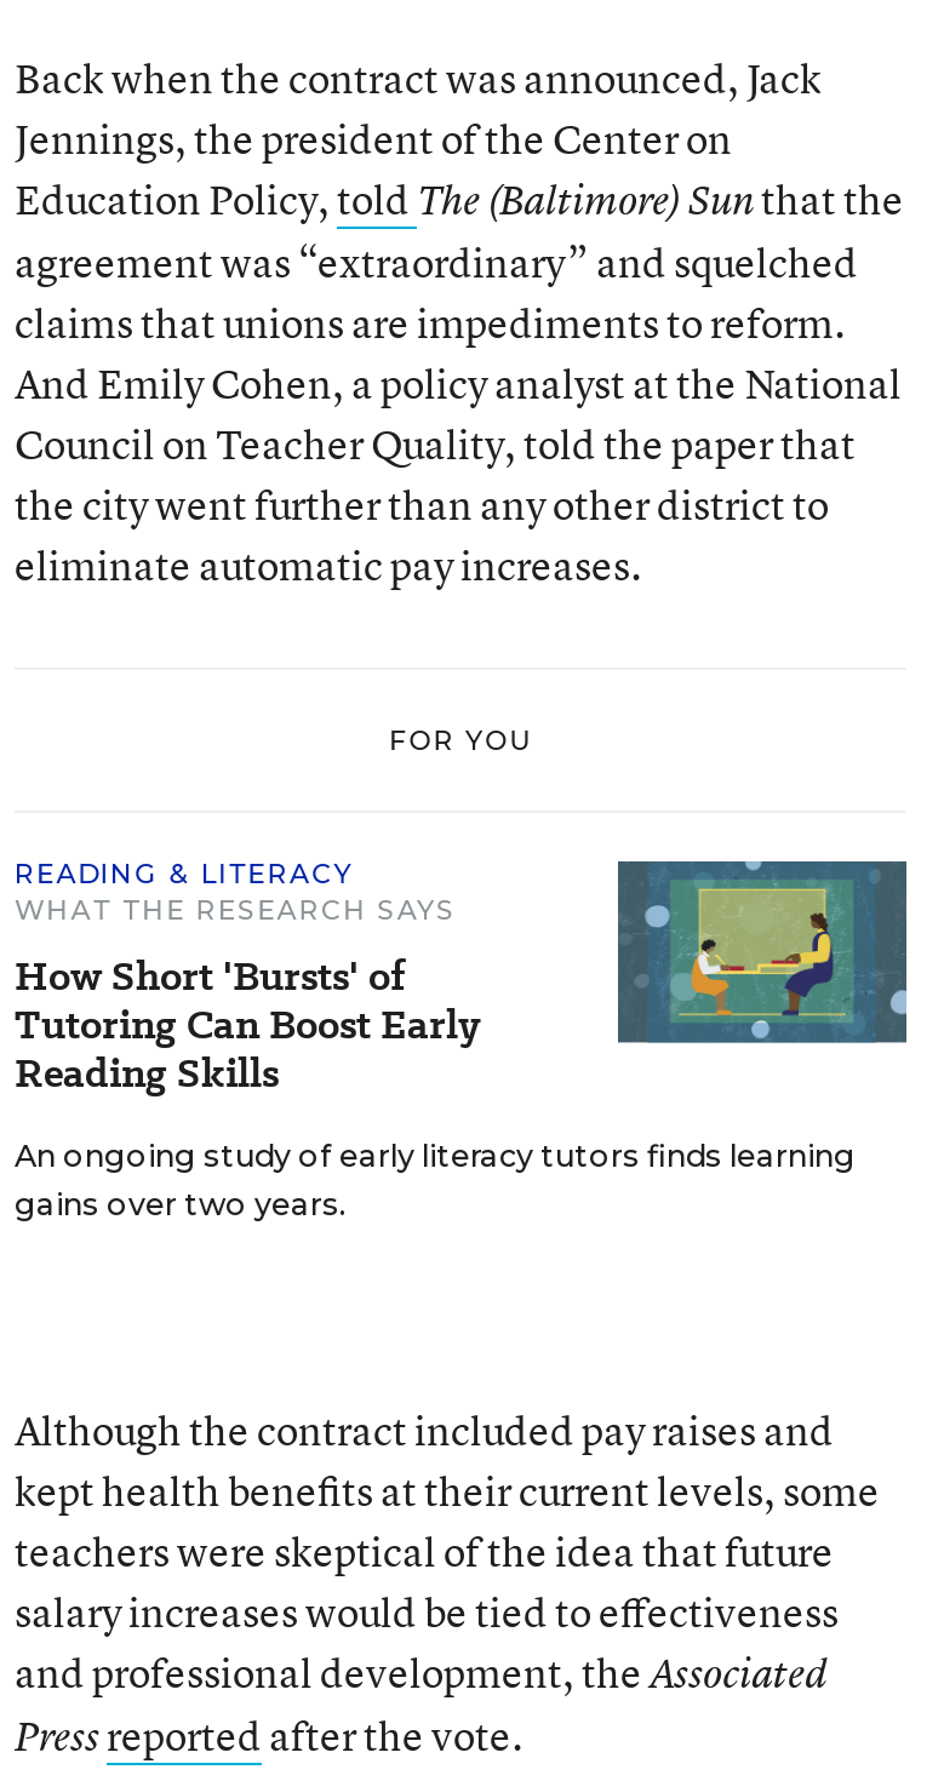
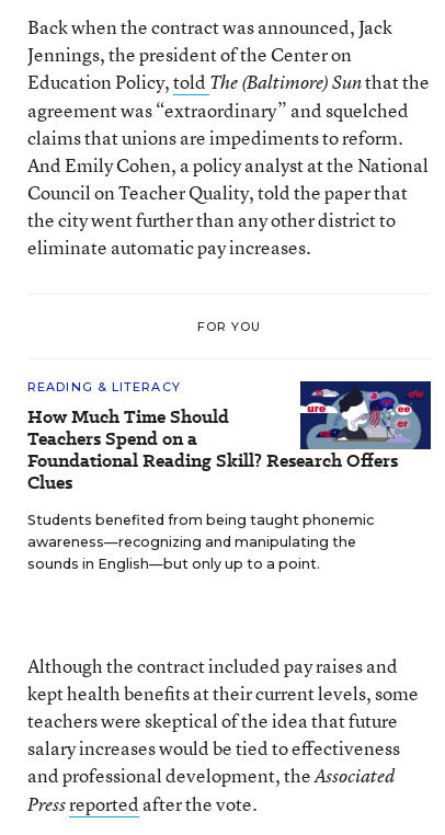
- [image]
+ [image]

- WHAT THE RESEARCH SAYS
- How Short 'Bursts' of
- Tutoring Can Boost Early
- Reading Skills
+ How Much Time Should
+ Teachers Spend on a
+ Foundational Reading Skill? Research Offers
+ Clues

- An ongoing study of early literacy tutors finds learning
- gains over two years.
+ Students benefited from being taught phonemic
+ awareness—recognizing and manipulating the
+ sounds in English—but only up to a point.
